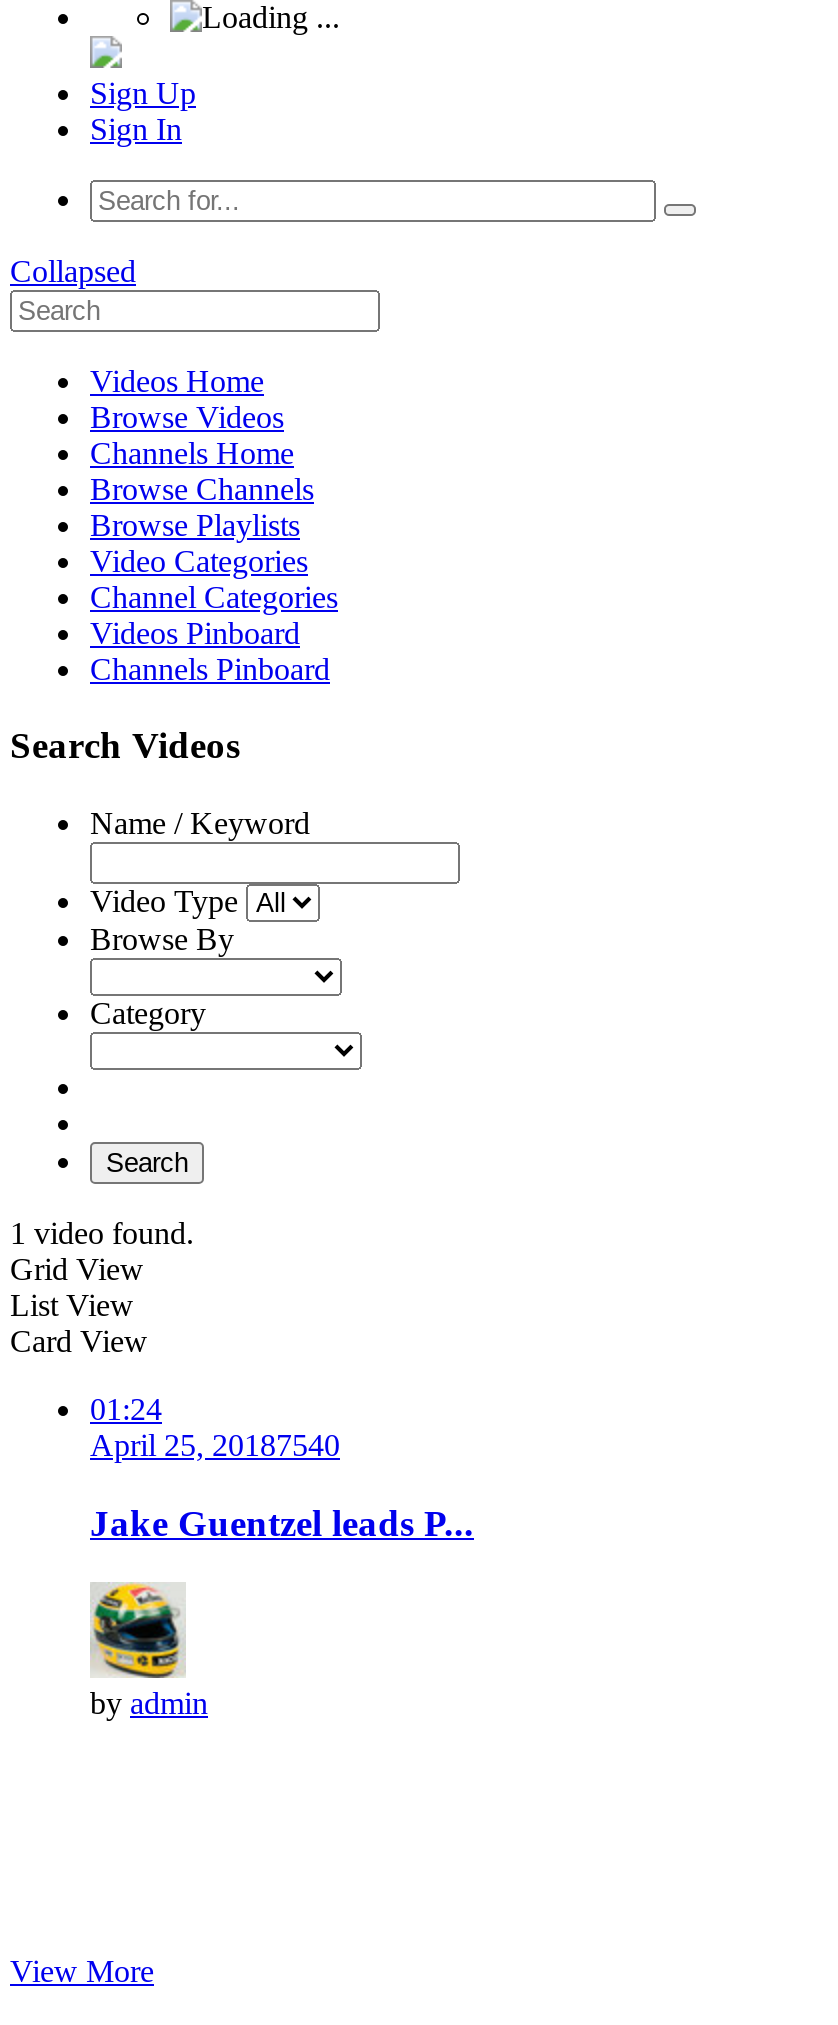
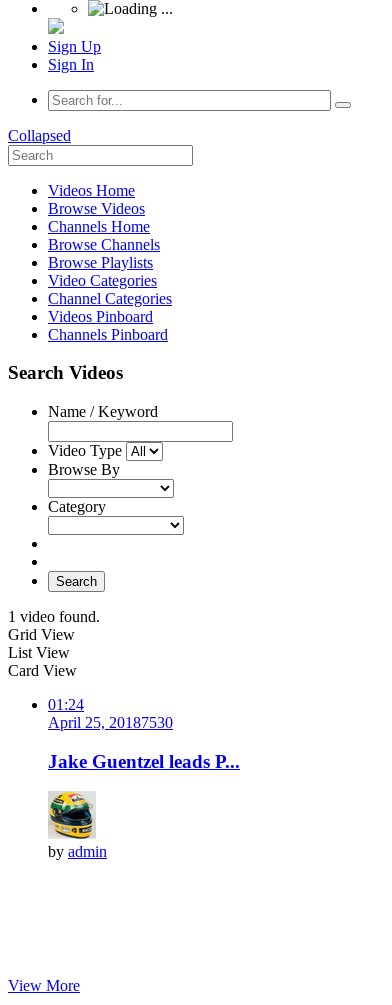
- April 25, 20187540
+ April 25, 20187530
